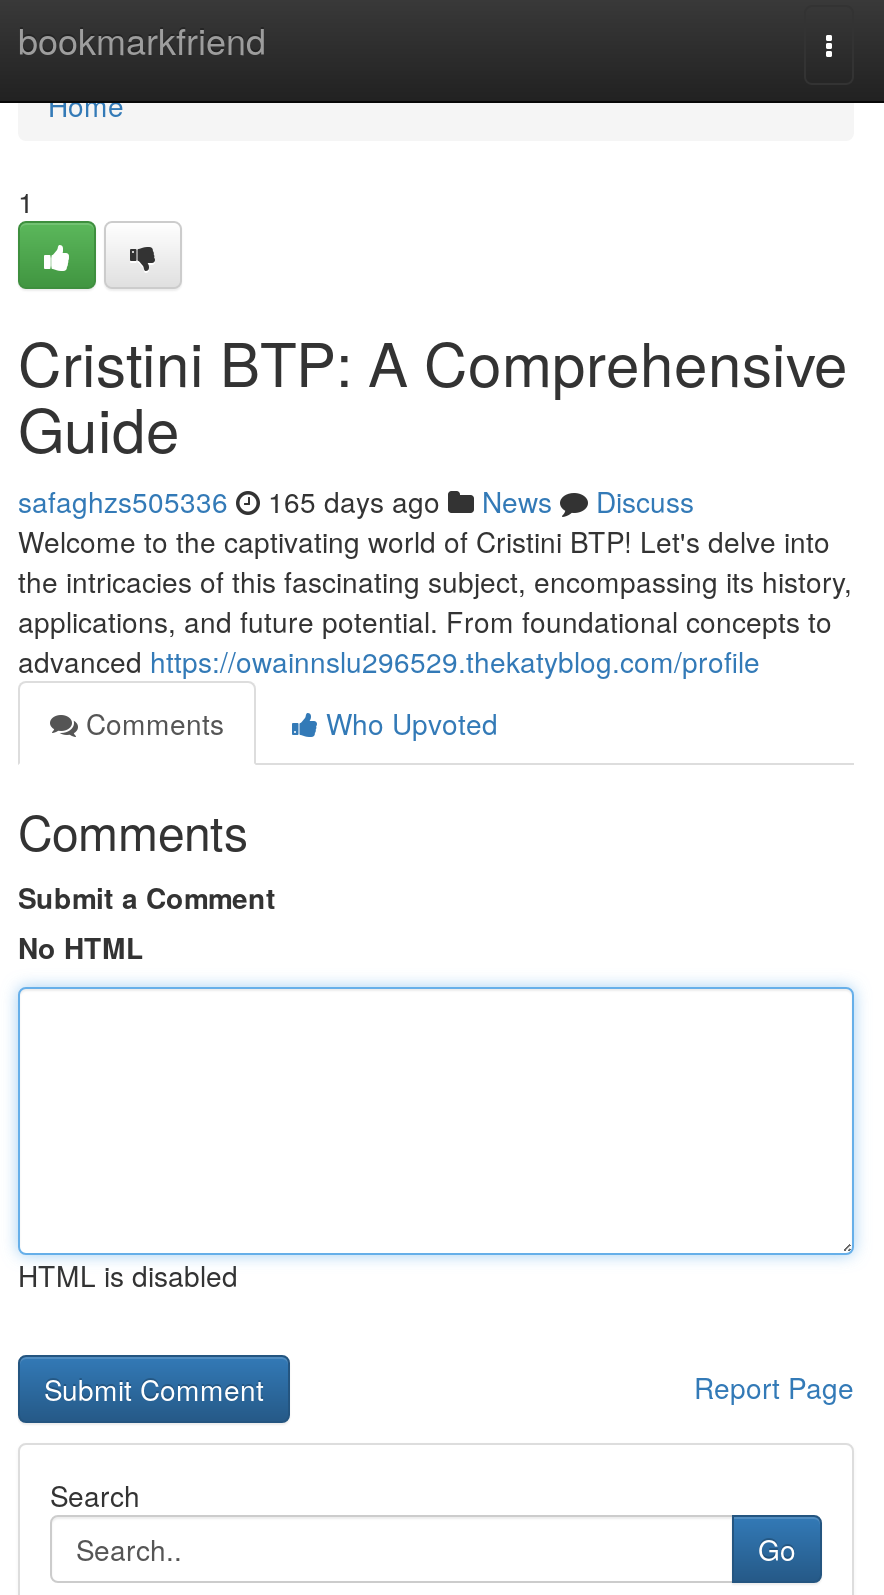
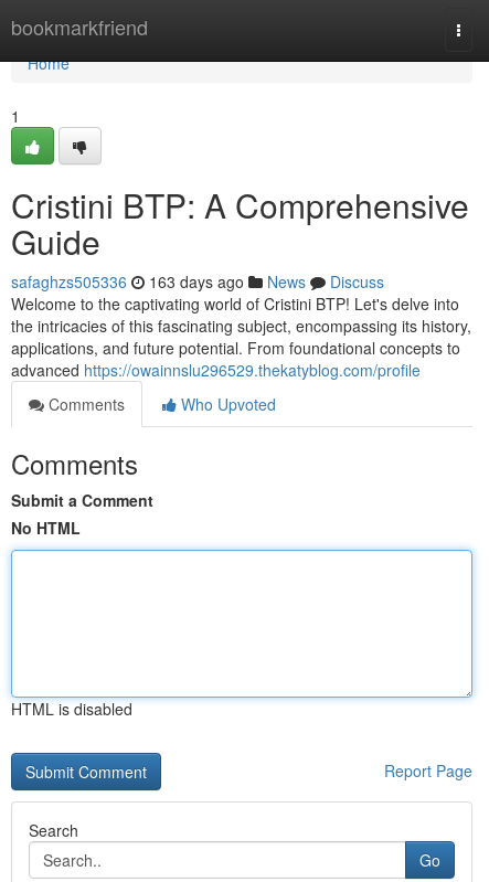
- safaghzs505336 165 days ago News Discuss
+ safaghzs505336 163 days ago News Discuss
